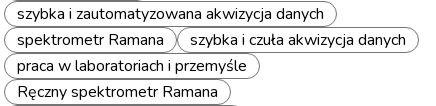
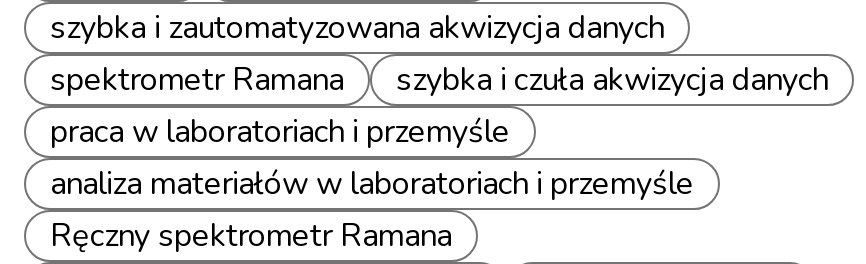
+ analiza materiałów w laboratoriach i przemyśle
